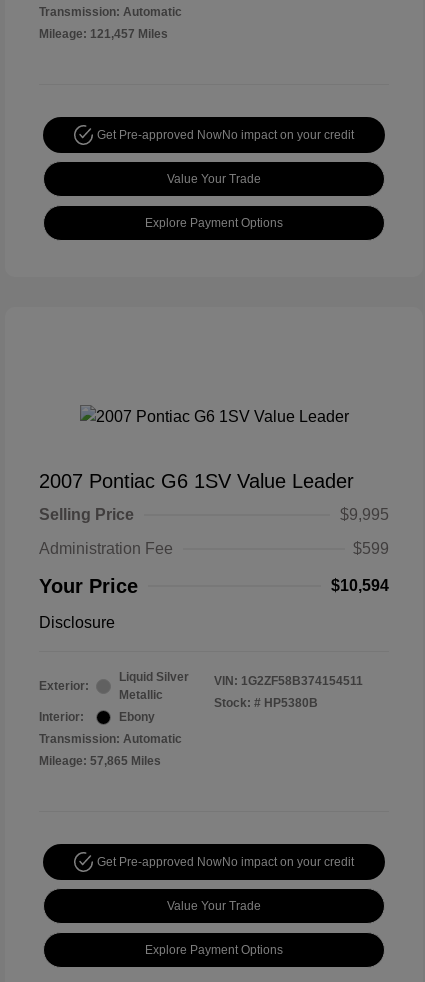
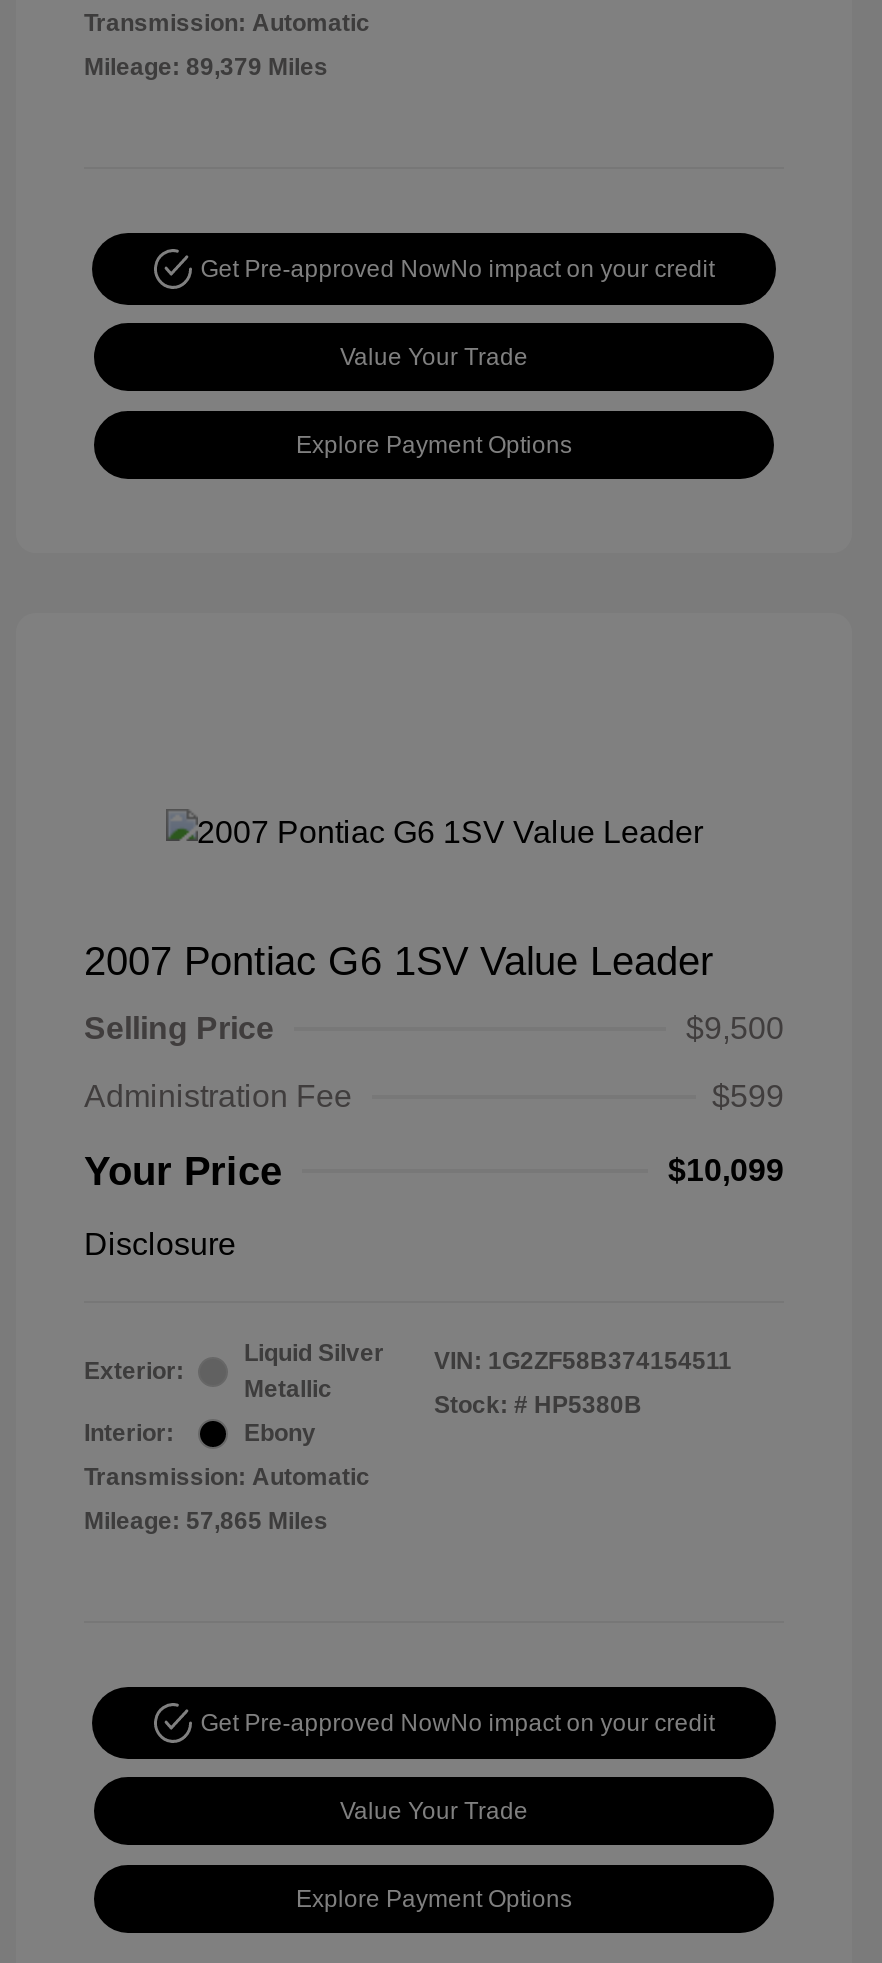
- Mileage: 121,457 Miles
+ Mileage: 89,379 Miles

- $9,995
+ $9,500

- $10,594
+ $10,099
